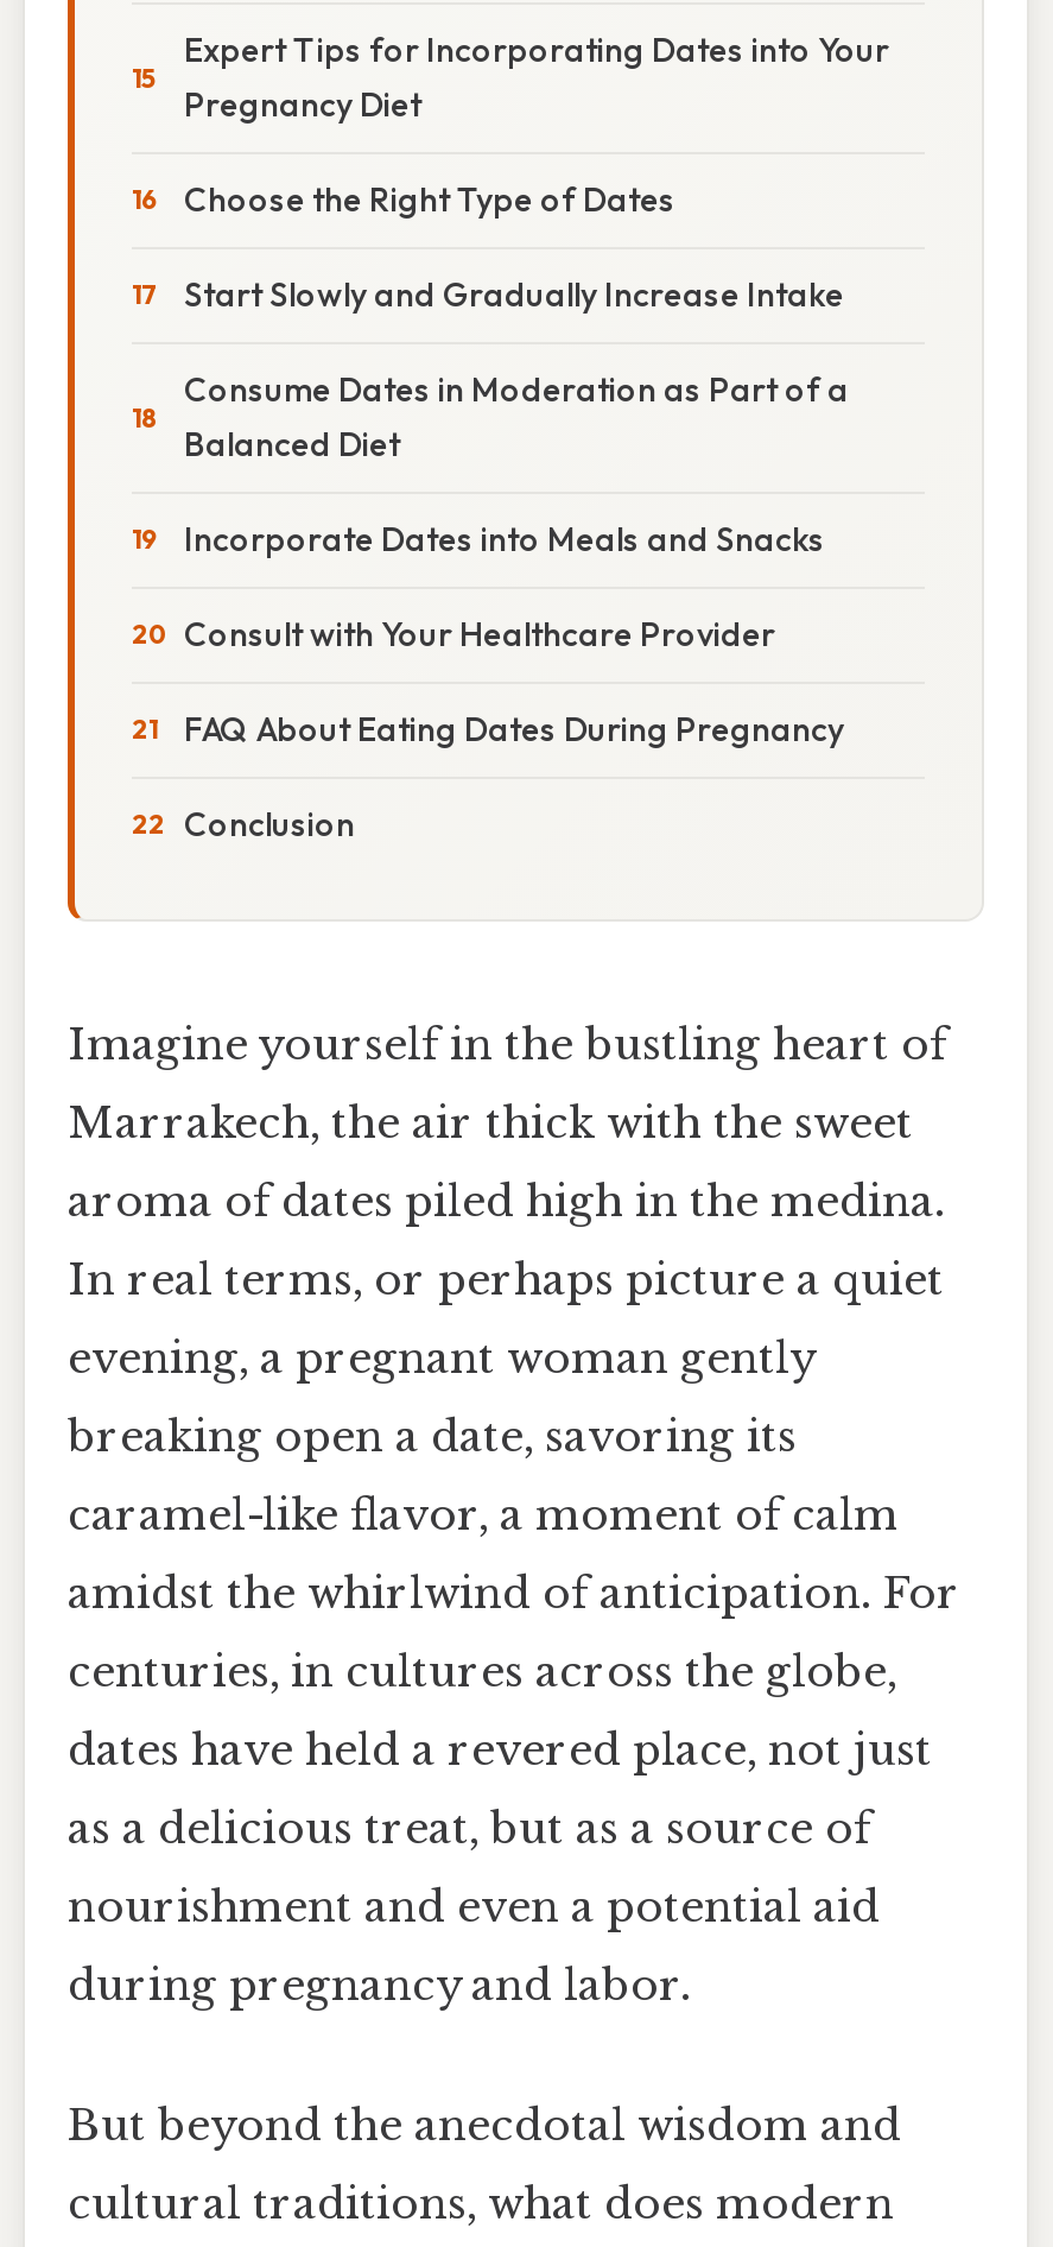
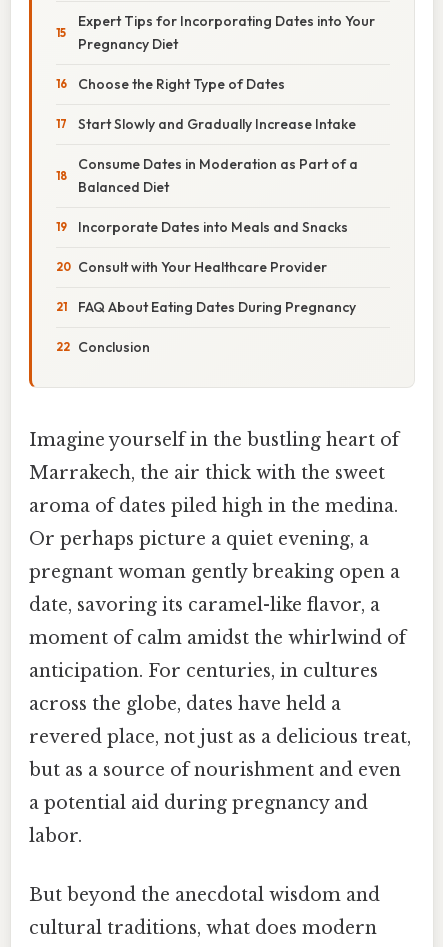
- In real terms, or perhaps picture a quiet
+ Or perhaps picture a quiet evening, a

- evening, a pregnant woman gently
+ pregnant woman gently breaking open a

- breaking open a date, savoring its
+ date, savoring its caramel-like flavor, a

- caramel-like flavor, a moment of calm
+ moment of calm amidst the whirlwind of

- amidst the whirlwind of anticipation. For
+ anticipation. For centuries, in cultures

- centuries, in cultures across the globe,
+ across the globe, dates have held a

- dates have held a revered place, not just
+ revered place, not just as a delicious treat,

- as a delicious treat, but as a source of
+ but as a source of nourishment and even

- nourishment and even a potential aid
+ a potential aid during pregnancy and

- during pregnancy and labor.
+ labor.
